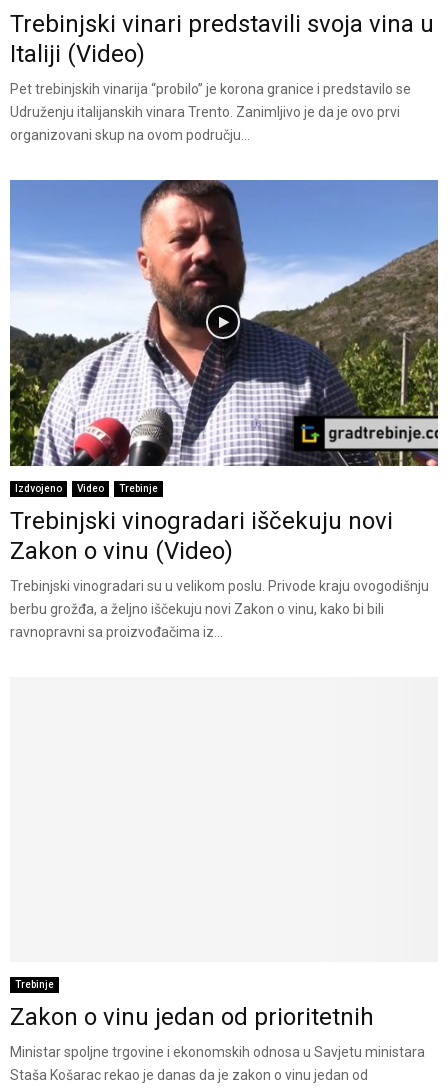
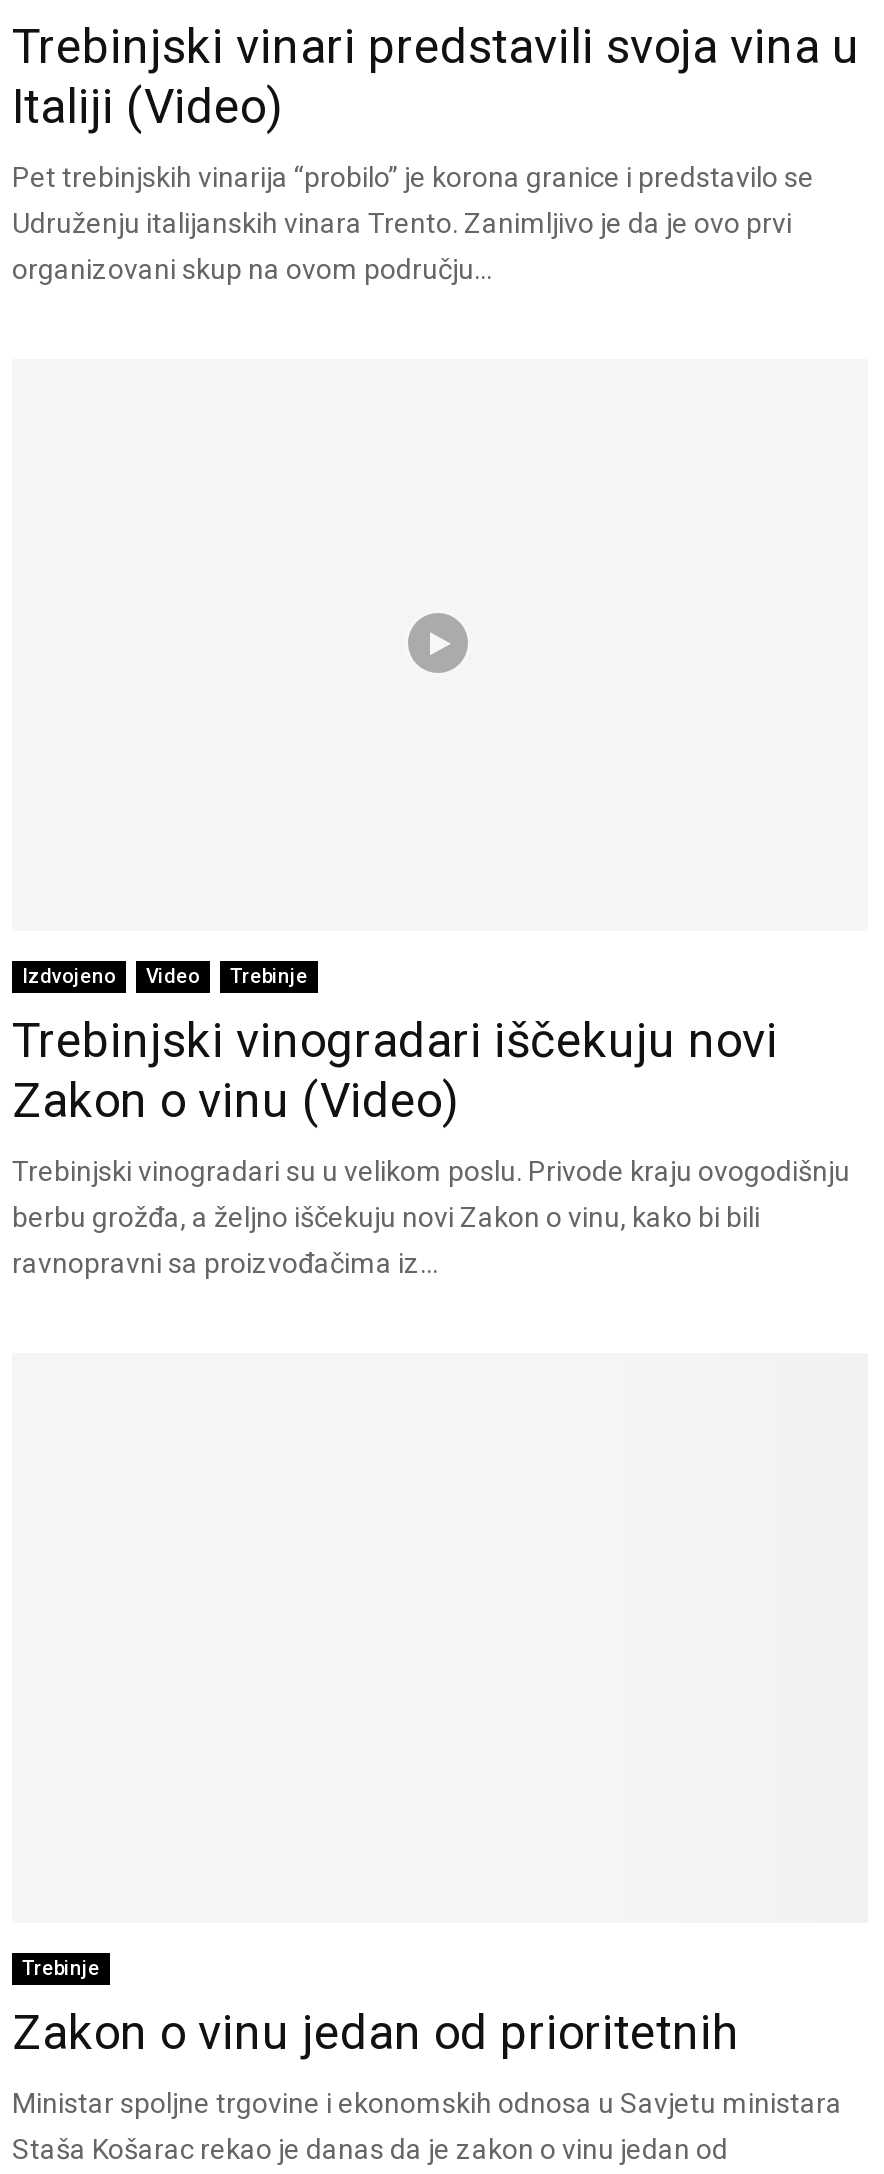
- [image]
